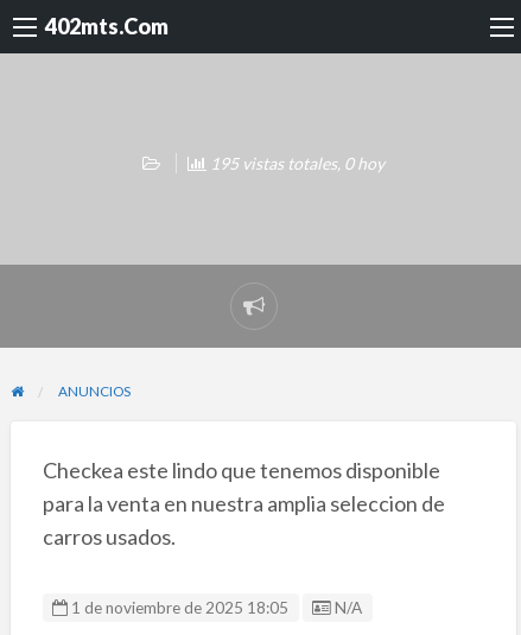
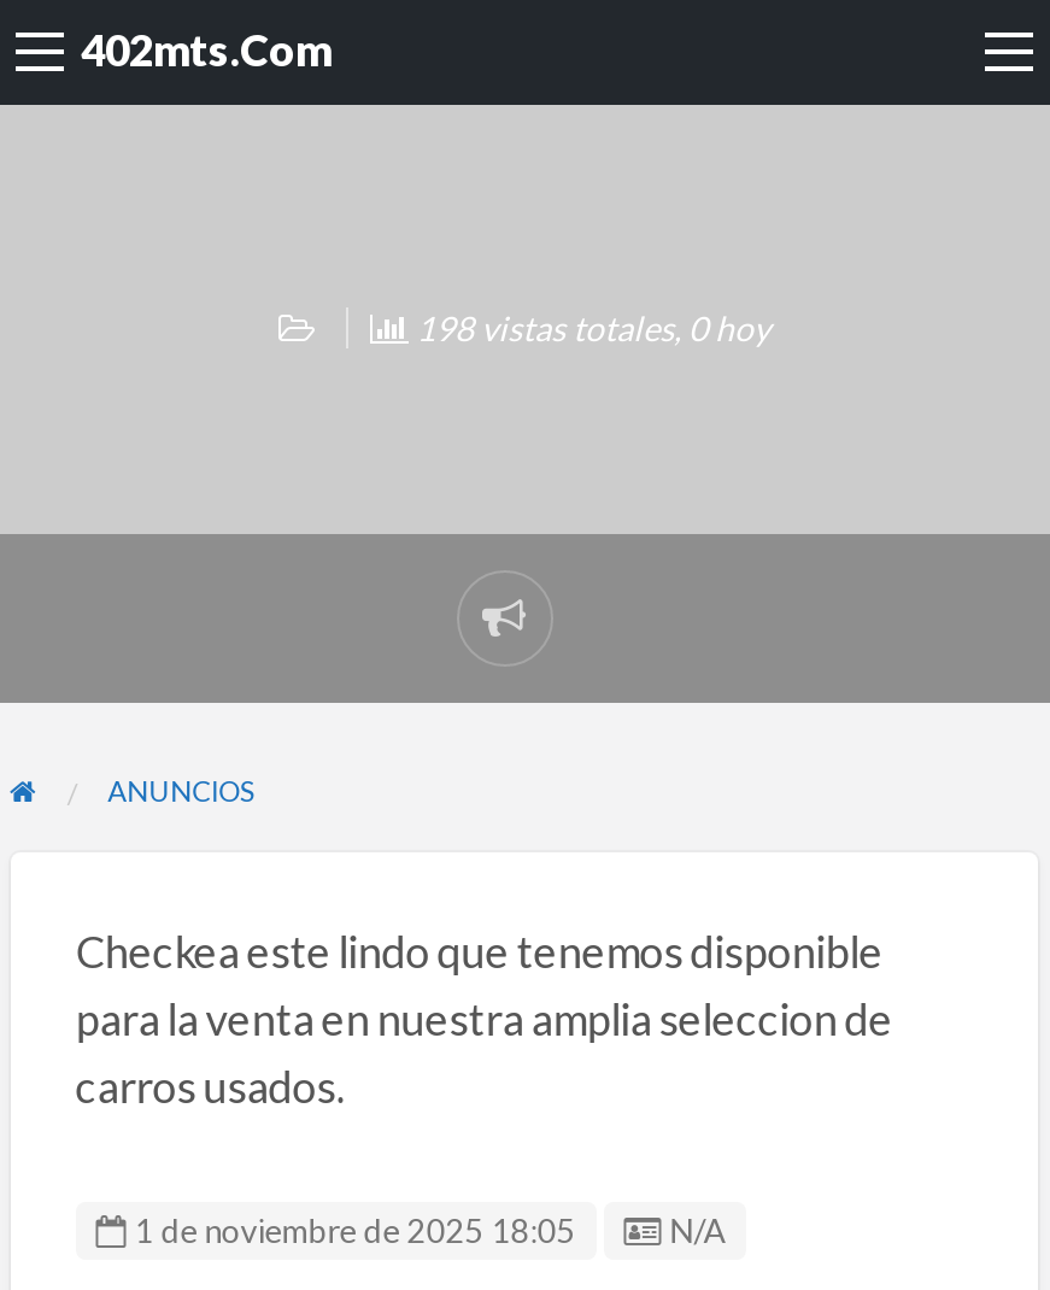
- 195 vistas totales, 0 hoy
+ 198 vistas totales, 0 hoy
